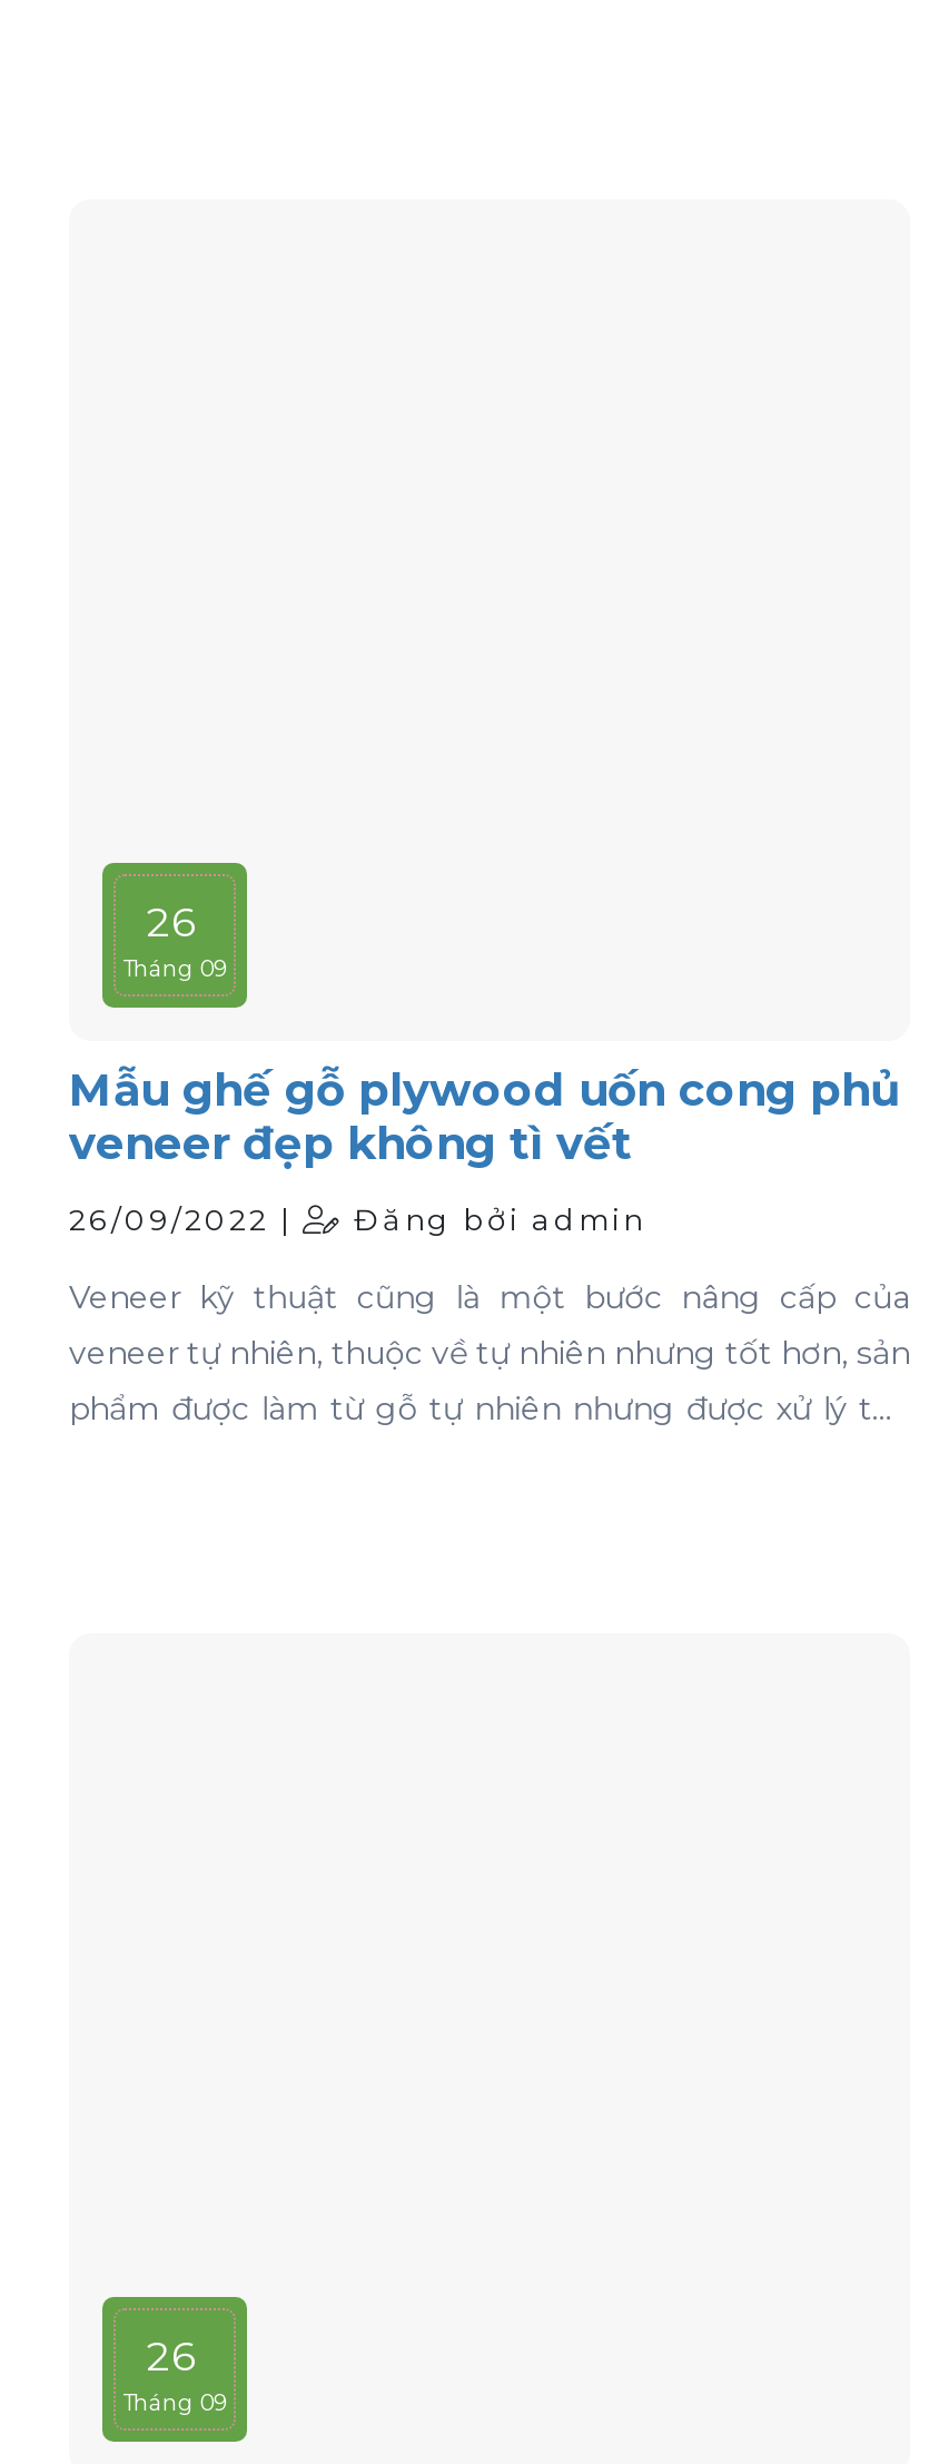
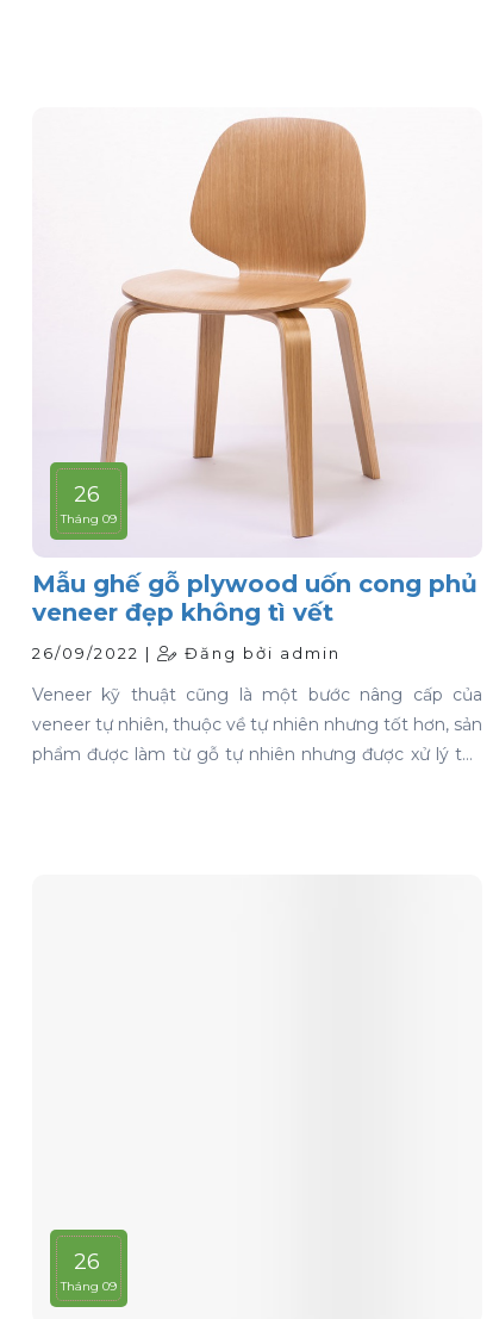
+ [image]
